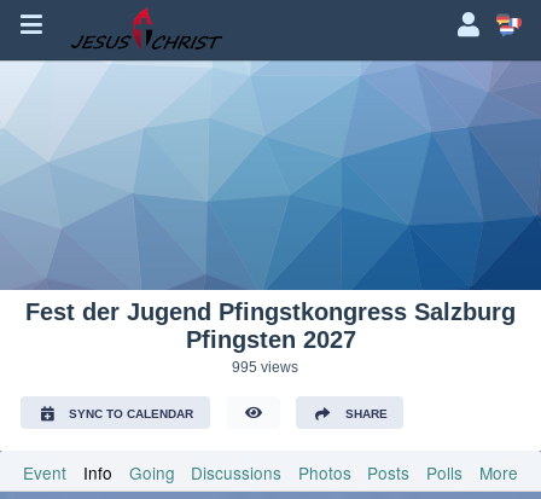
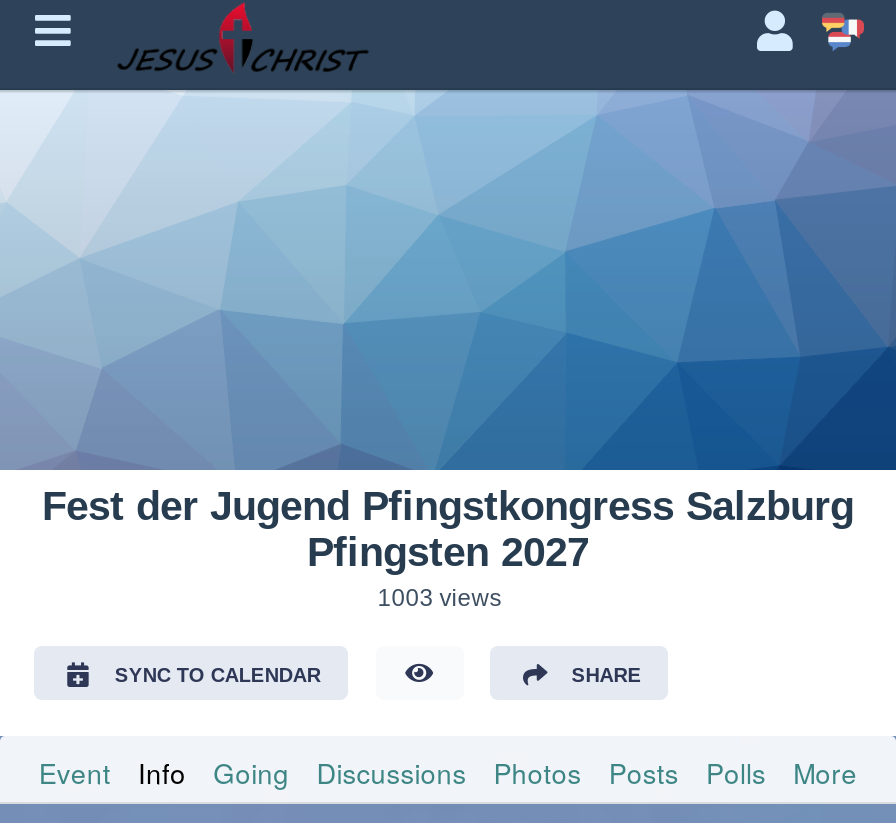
- 995 views
+ 1003 views
